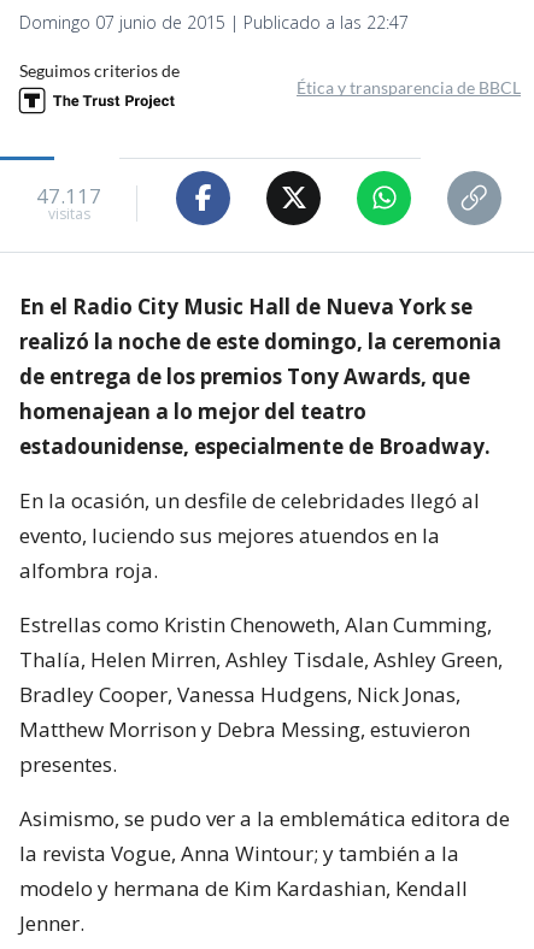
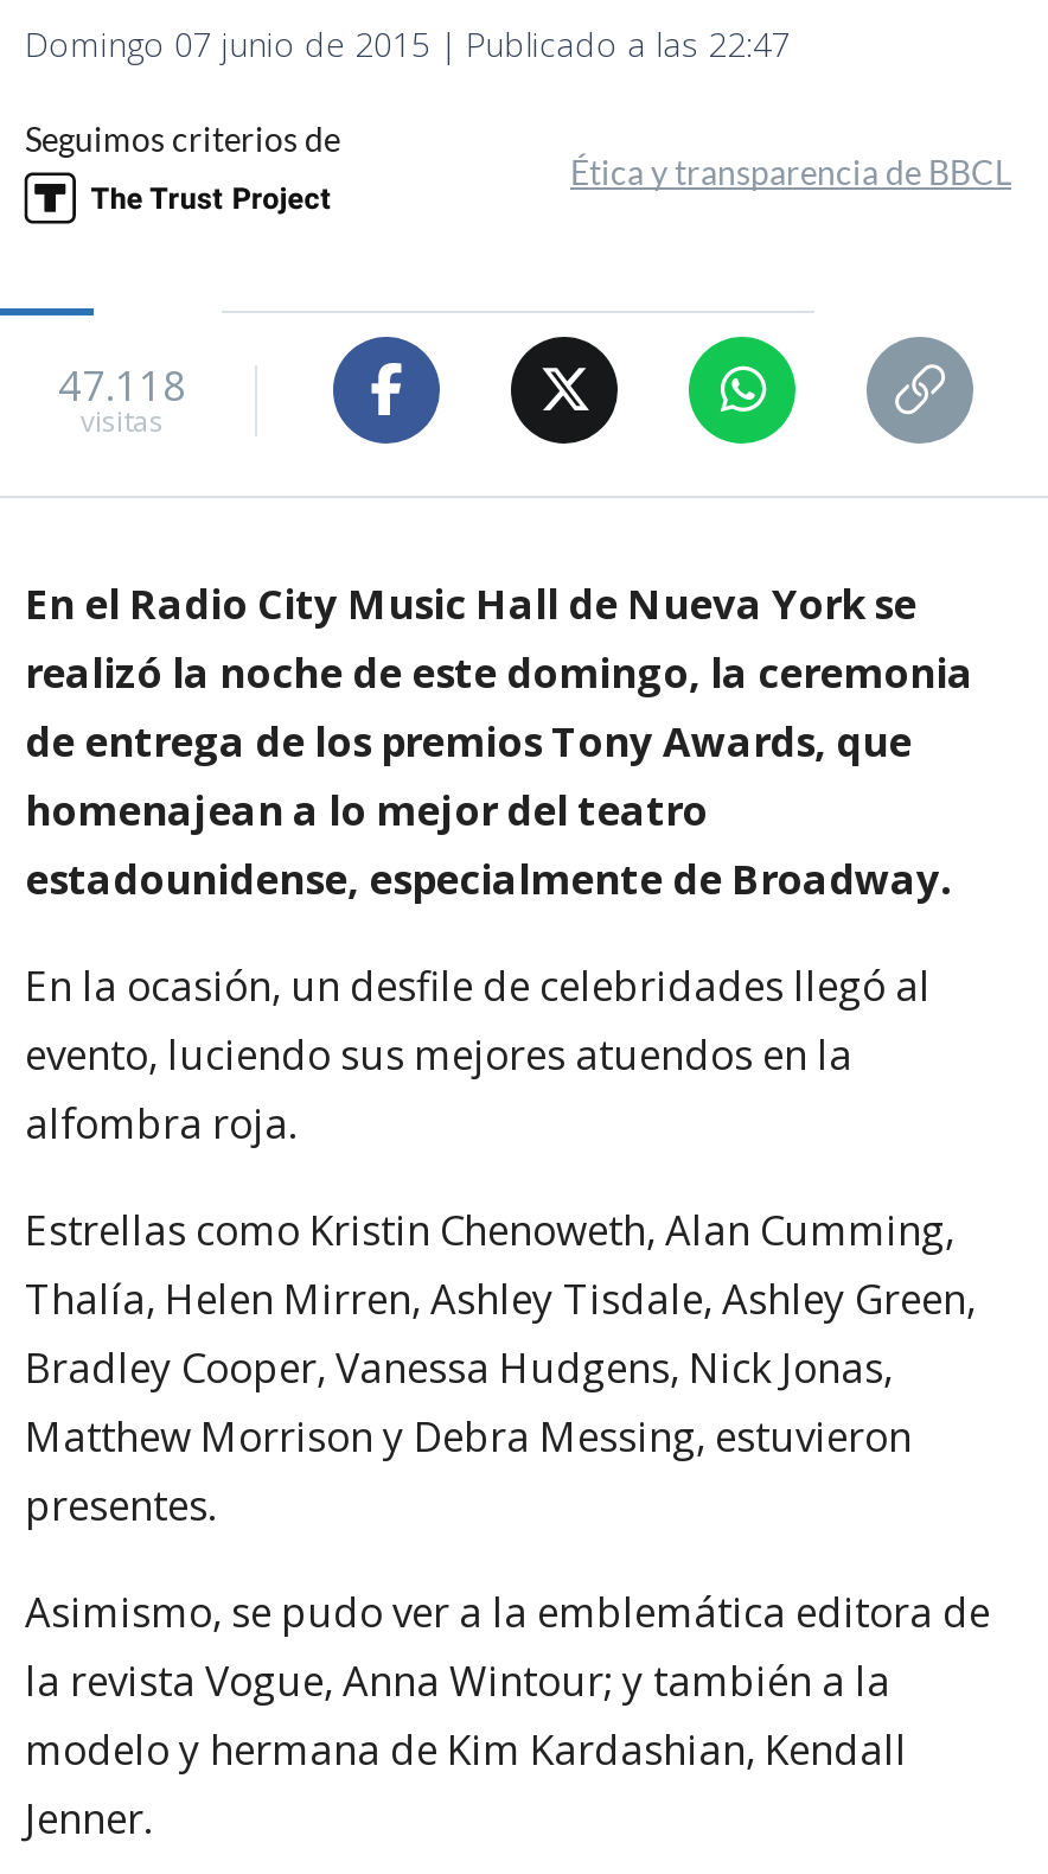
- 47.117
+ 47.118
